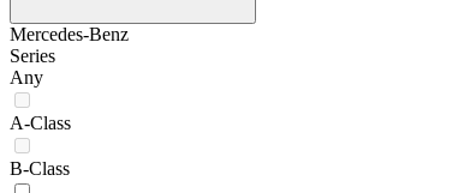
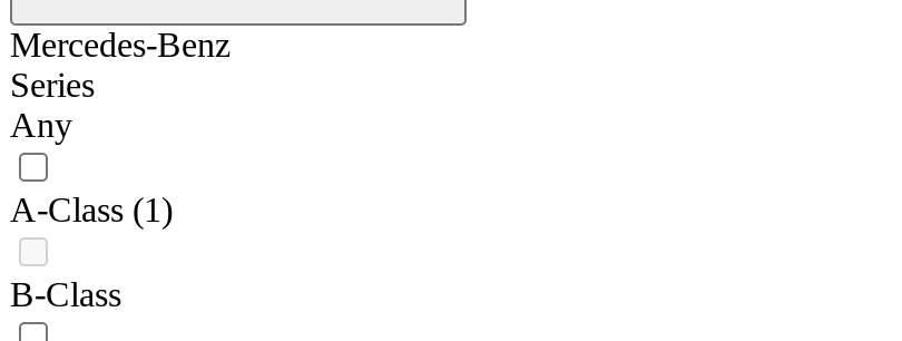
- A-Class
+ A-Class (1)
